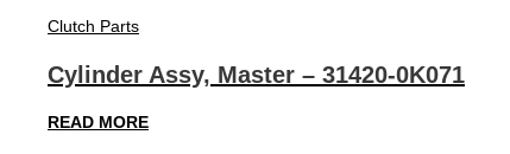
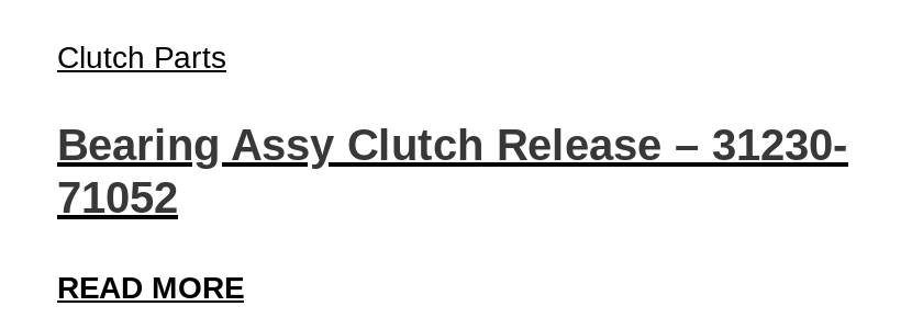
- Cylinder Assy, Master – 31420-0K071
+ Bearing Assy Clutch Release – 31230-
+ 71052
